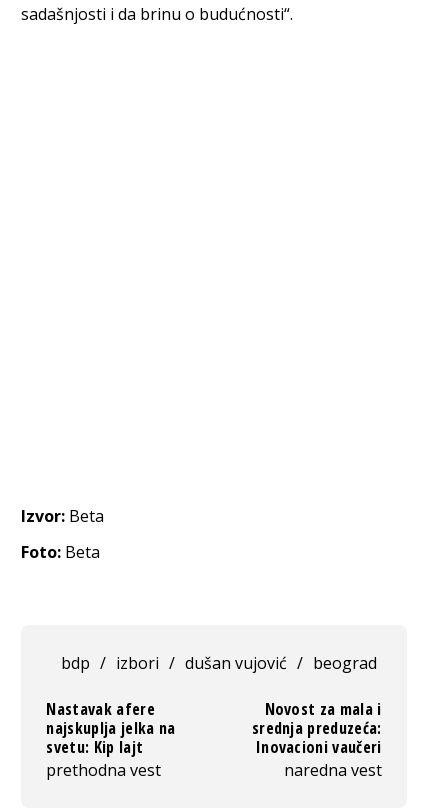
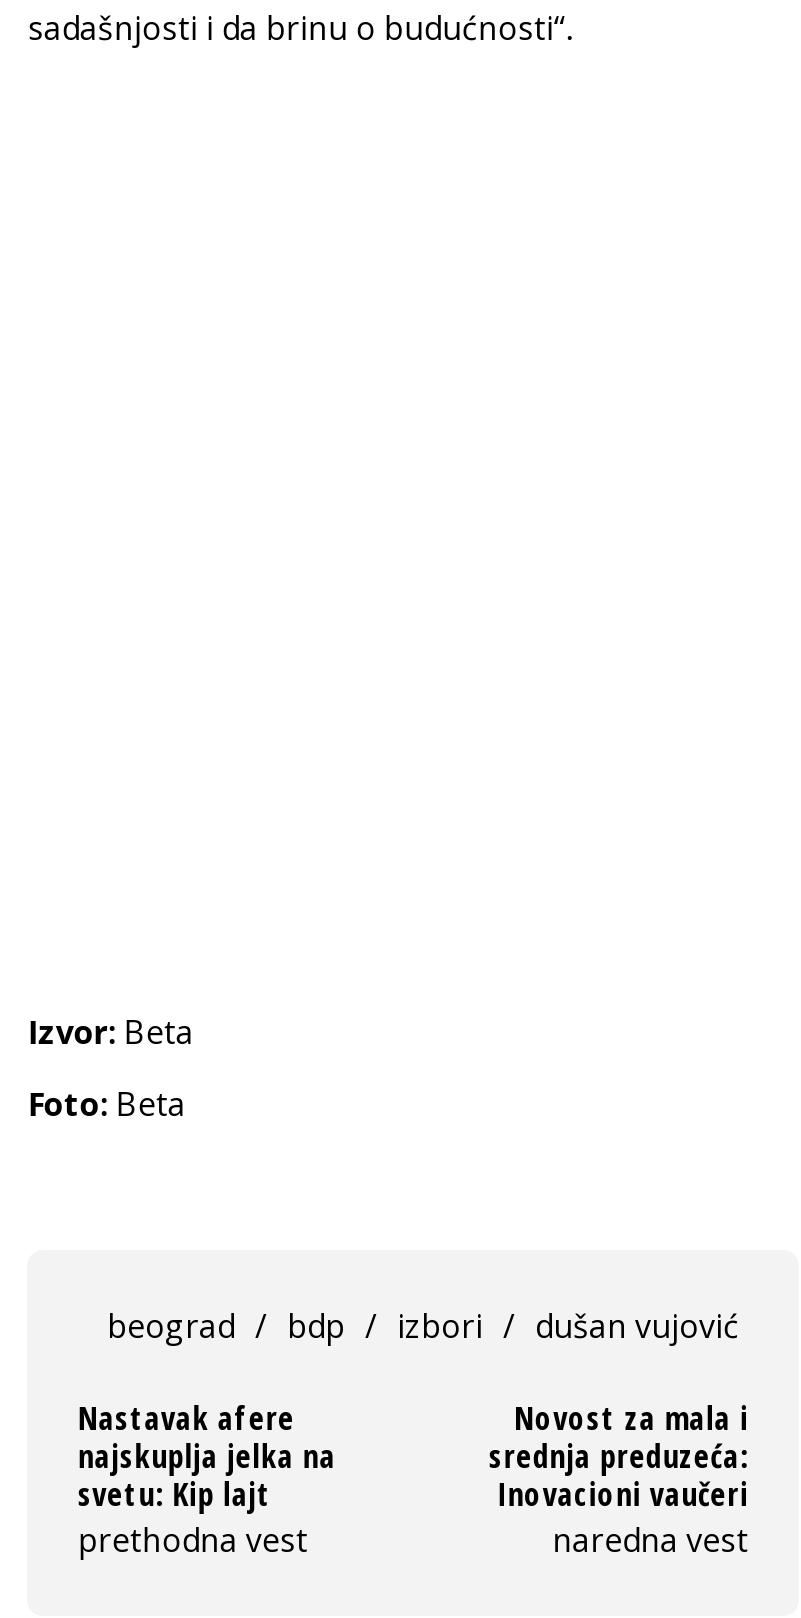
- bdp / izbori / dušan vujović / beograd
+ beograd / bdp / izbori / dušan vujović
